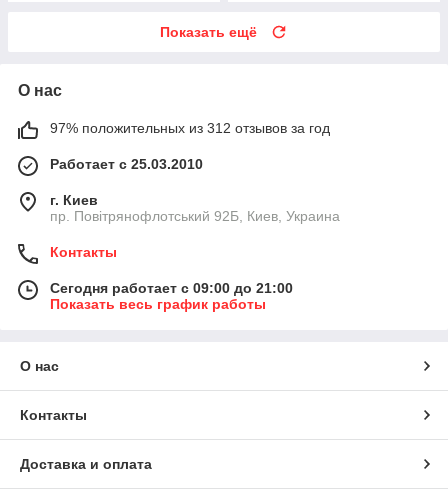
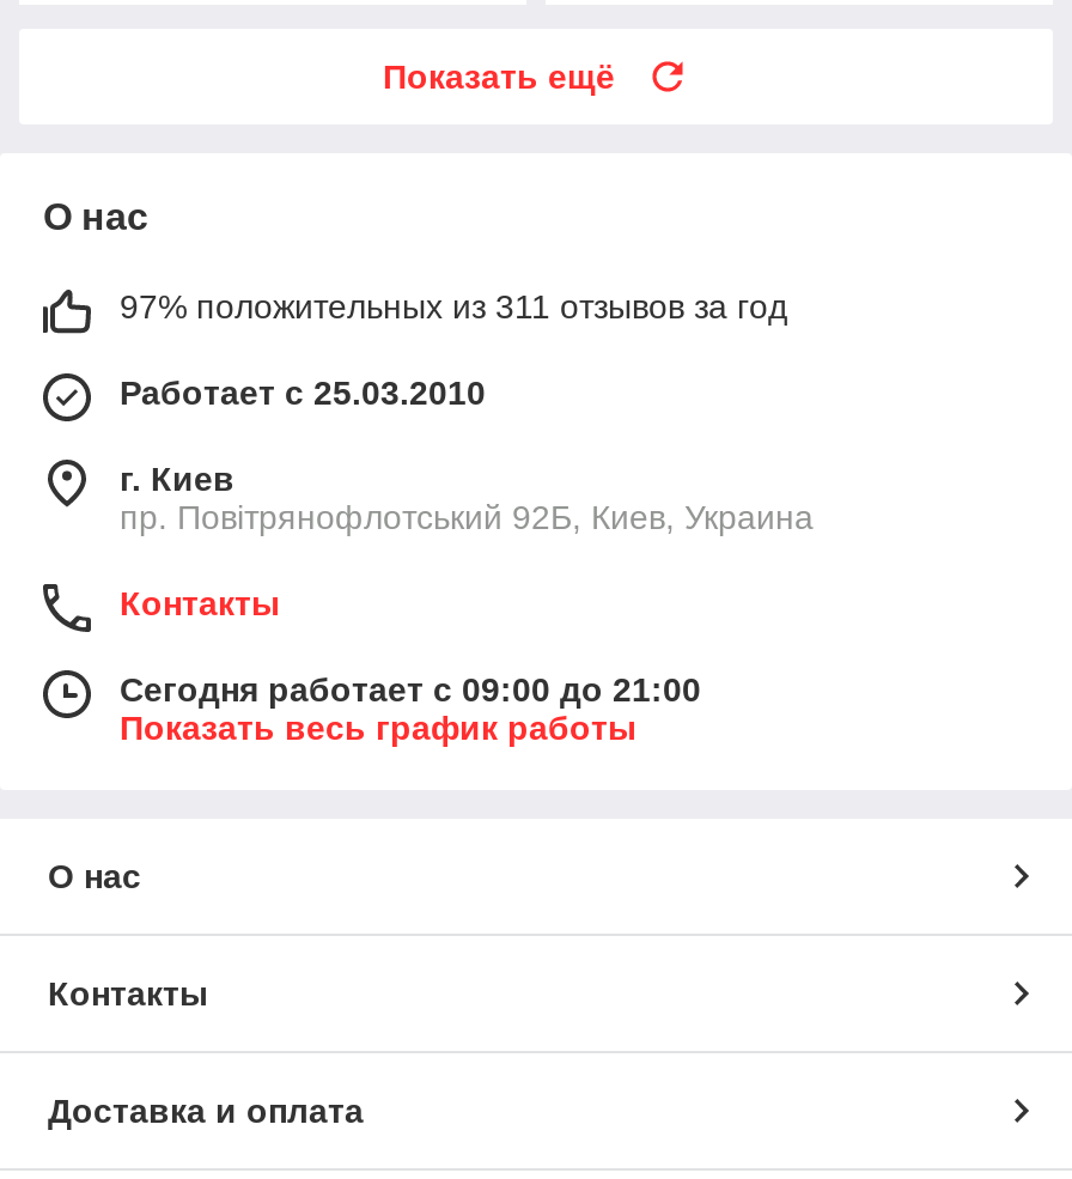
- 97% положительных из 312 отзывов за год
+ 97% положительных из 311 отзывов за год
